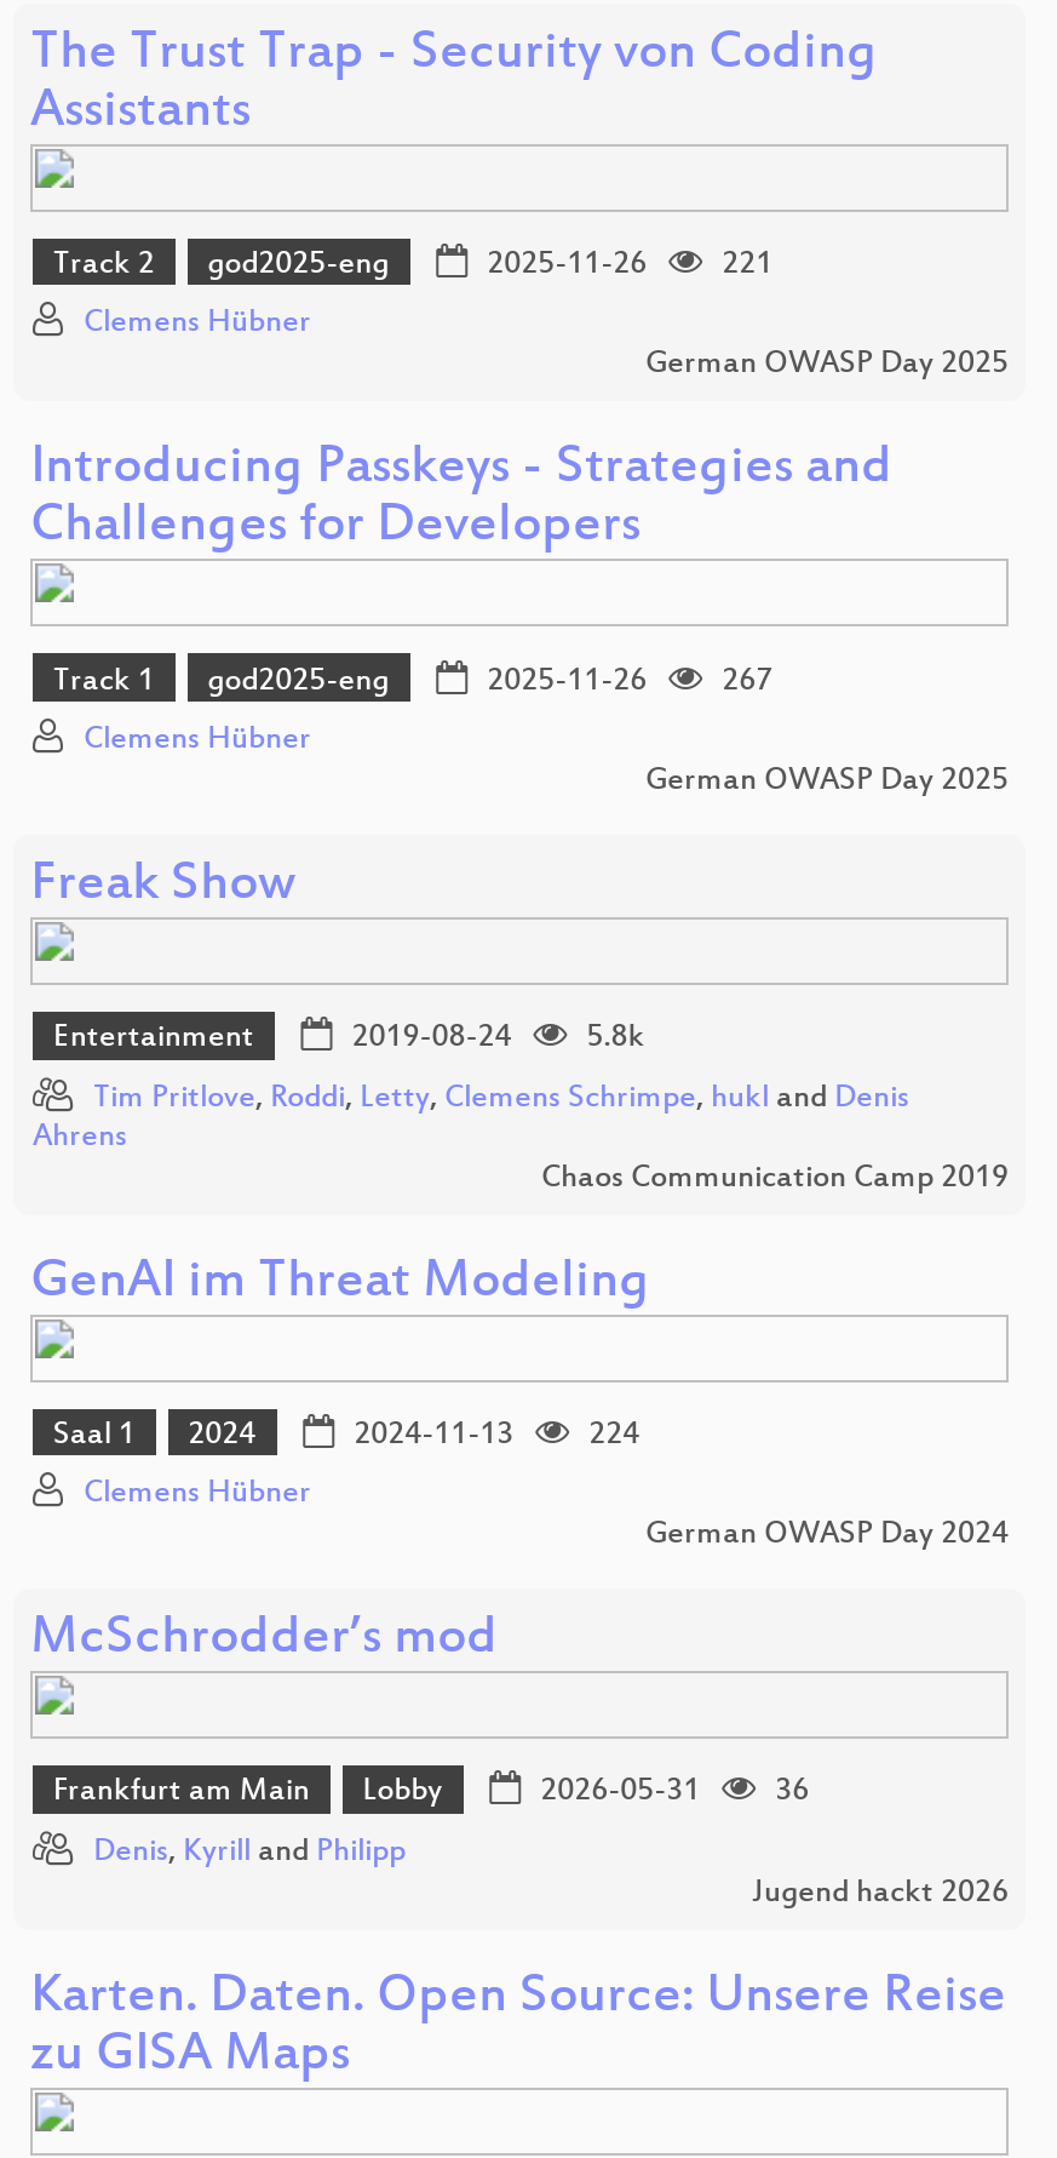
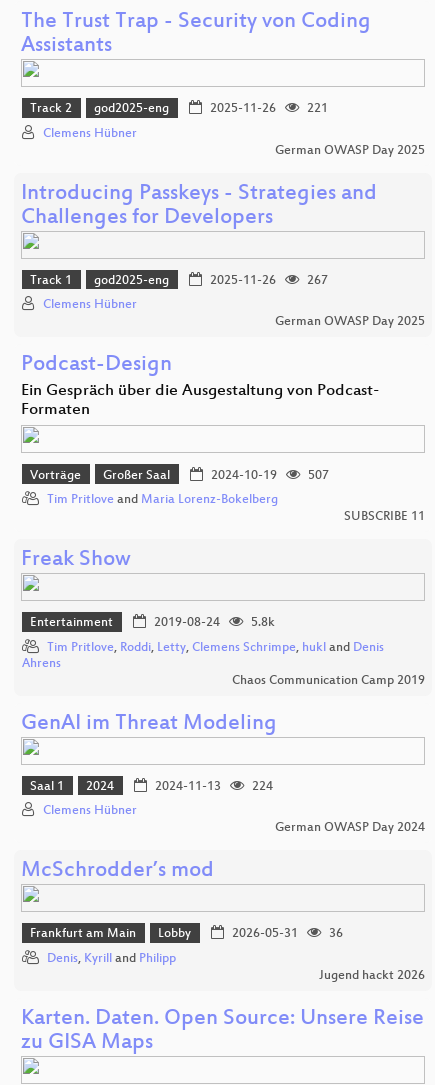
+ Podcast-Design
+ Ein Gespräch über die Ausgestaltung von Podcast-
+ Formaten

+ Vorträge
+ Großer Saal
+ 2024-10-19
+ 507
+ Tim Pritlove and Maria Lorenz-Bokelberg
+ SUBSCRIBE 11
